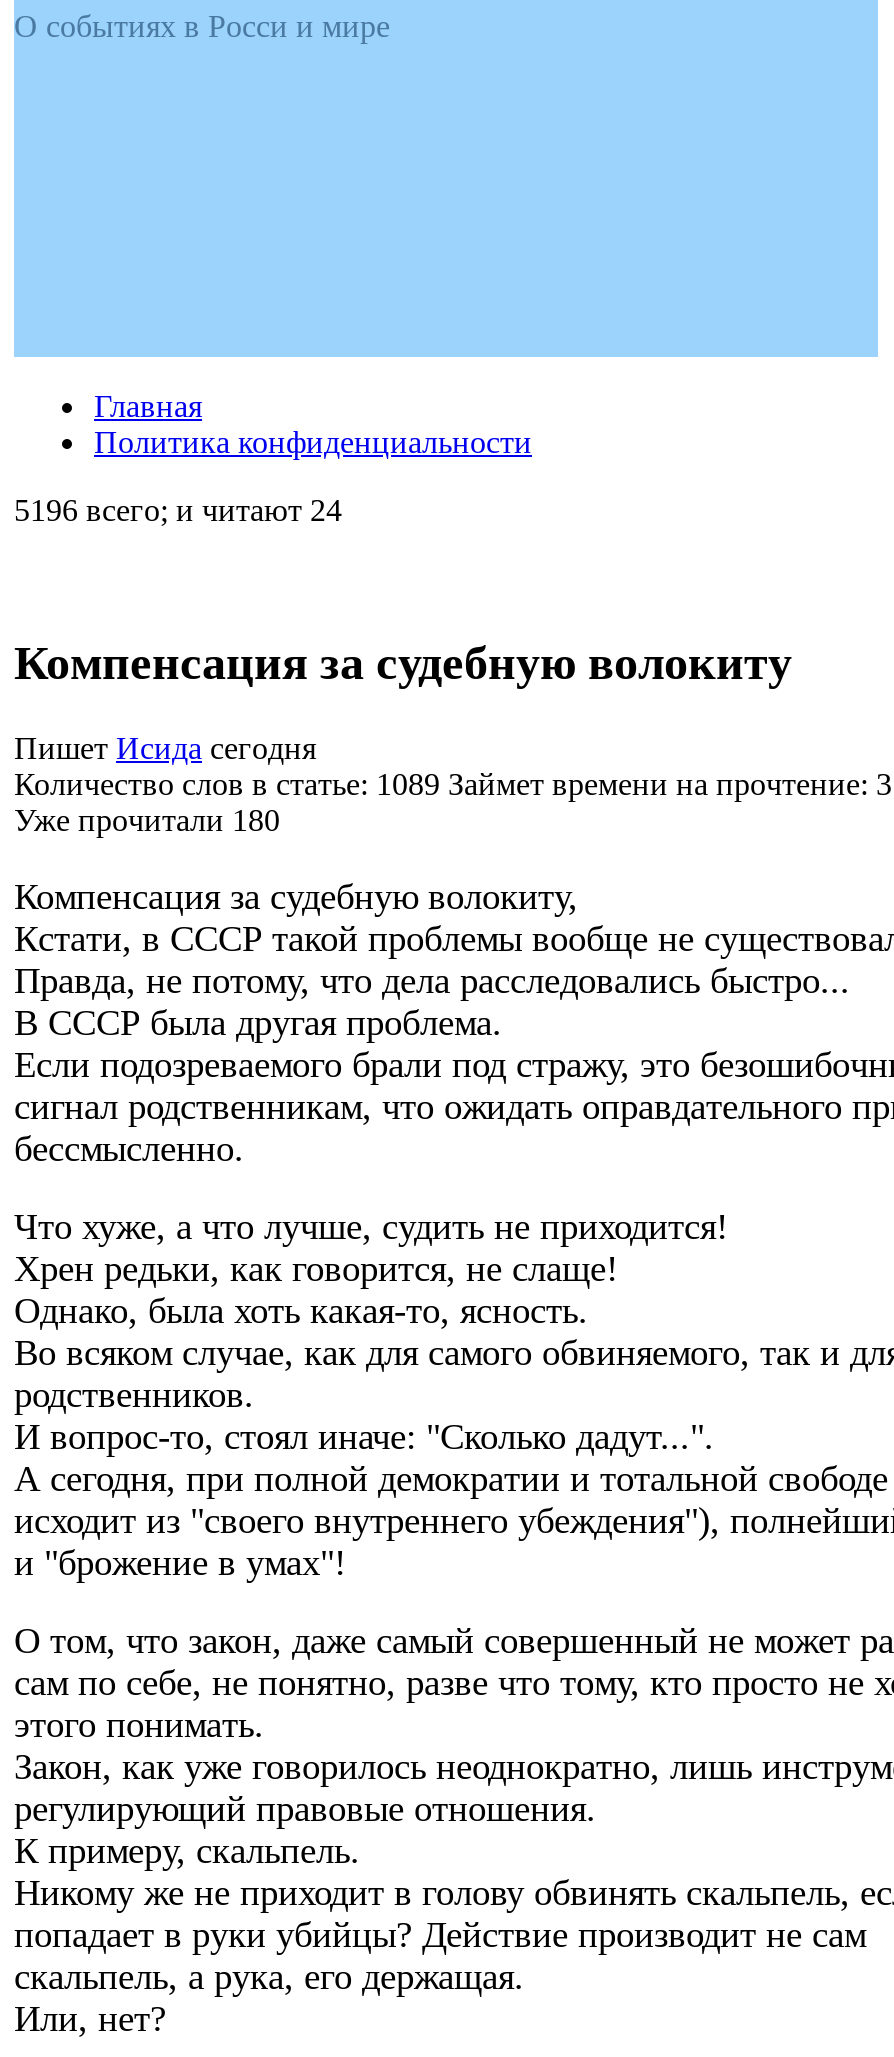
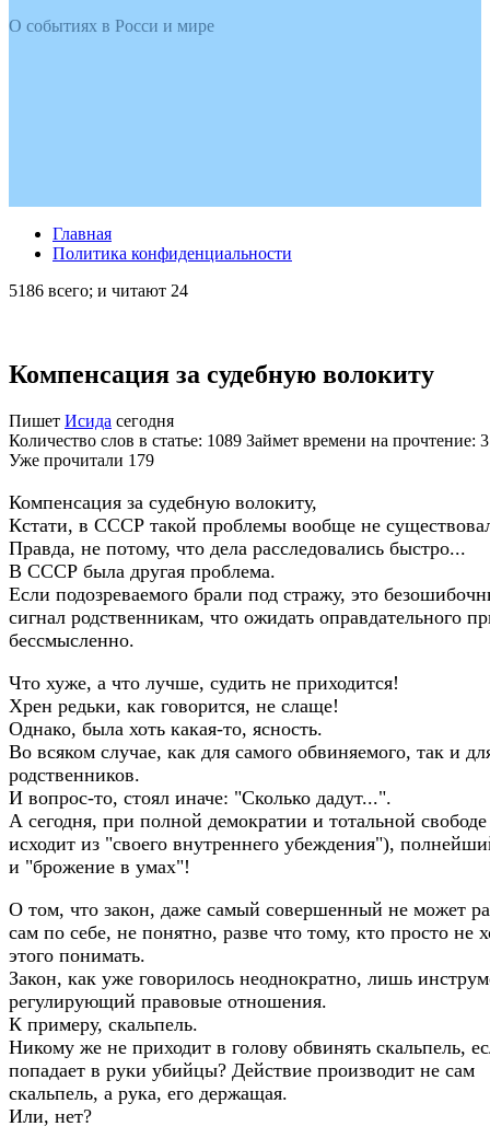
- 5196 всего; и читают 24
+ 5186 всего; и читают 24

- Уже прочитали 180
+ Уже прочитали 179
